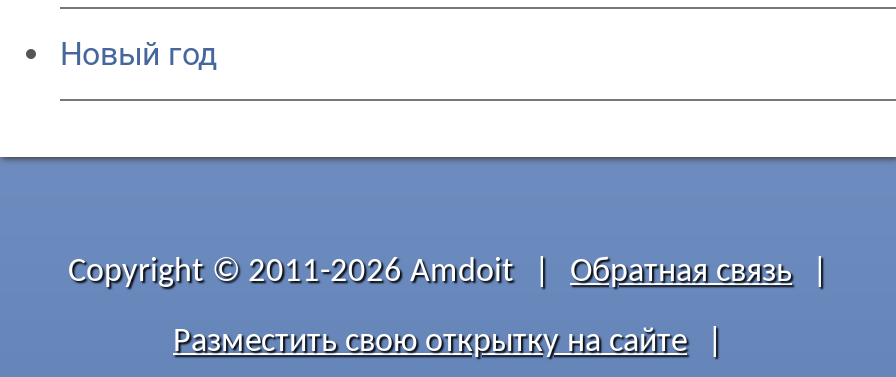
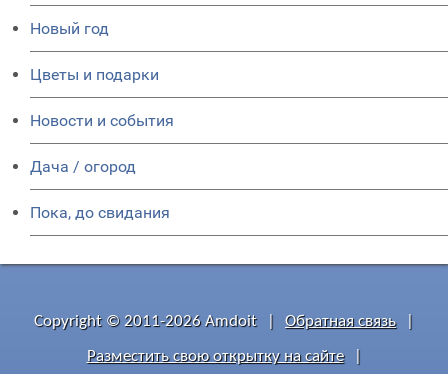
+ Цветы и подарки
+ Новости и события
+ Дача / огород
+ Пока, до свидания
